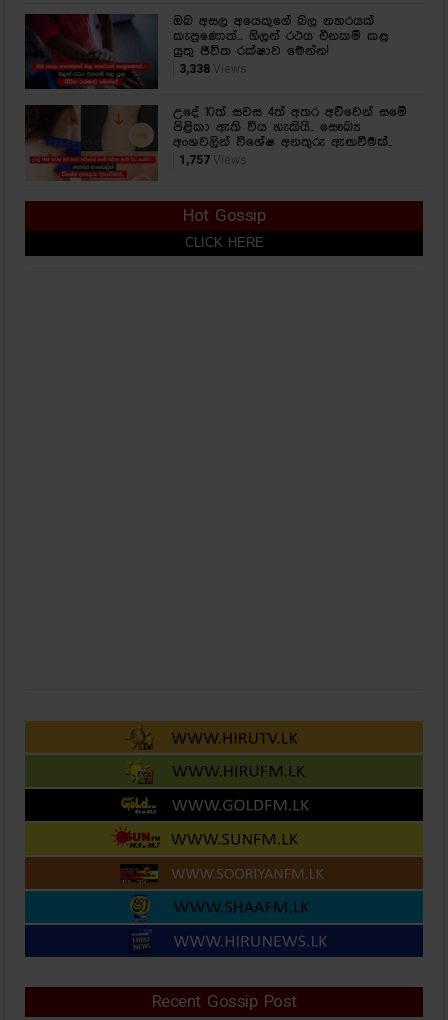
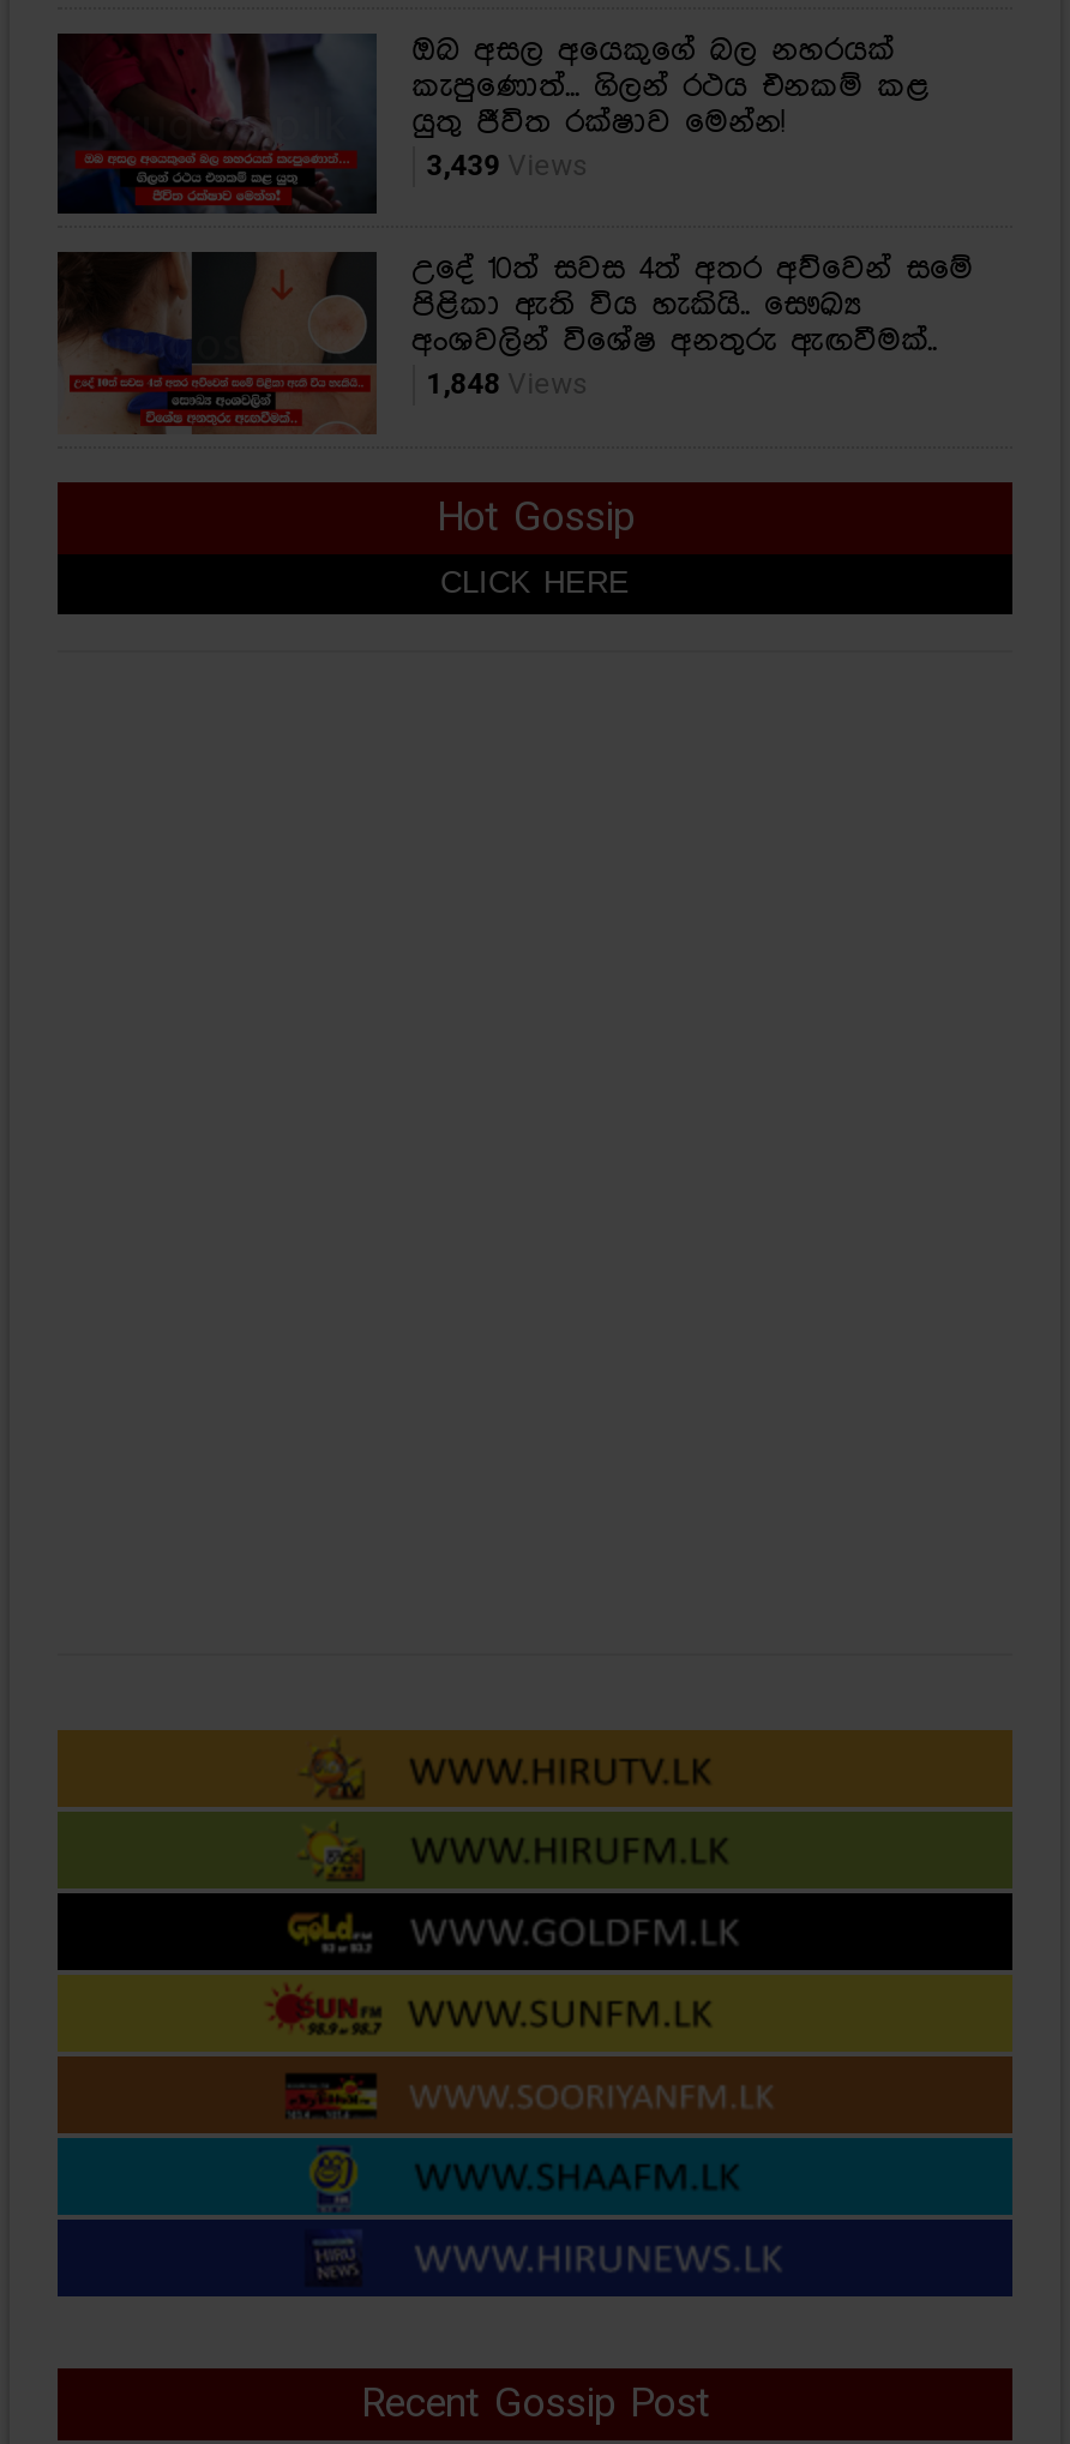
- 3,338 Views
+ 3,439 Views

- 1,757 Views
+ 1,848 Views
